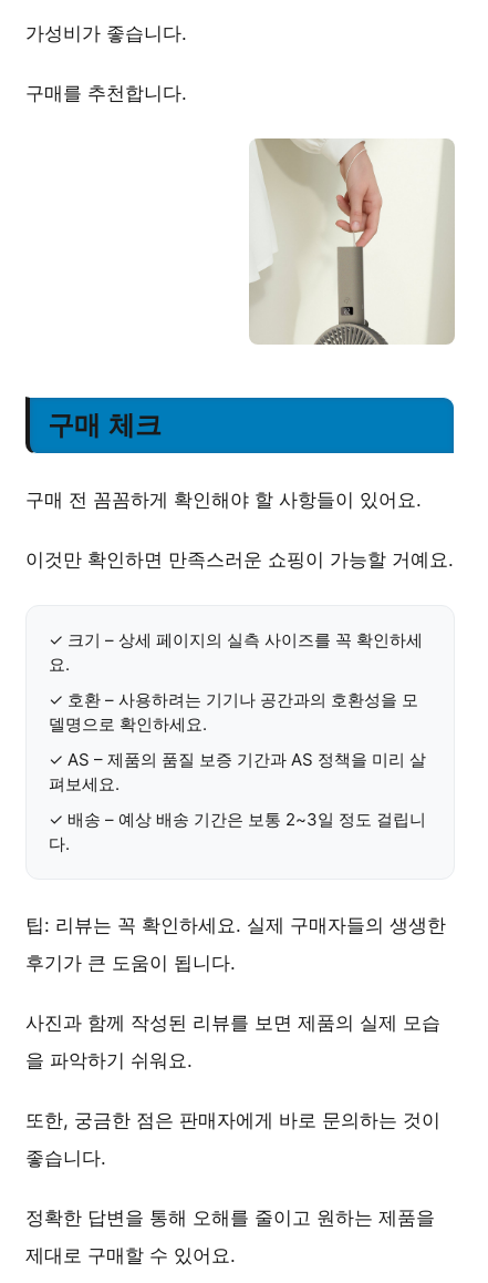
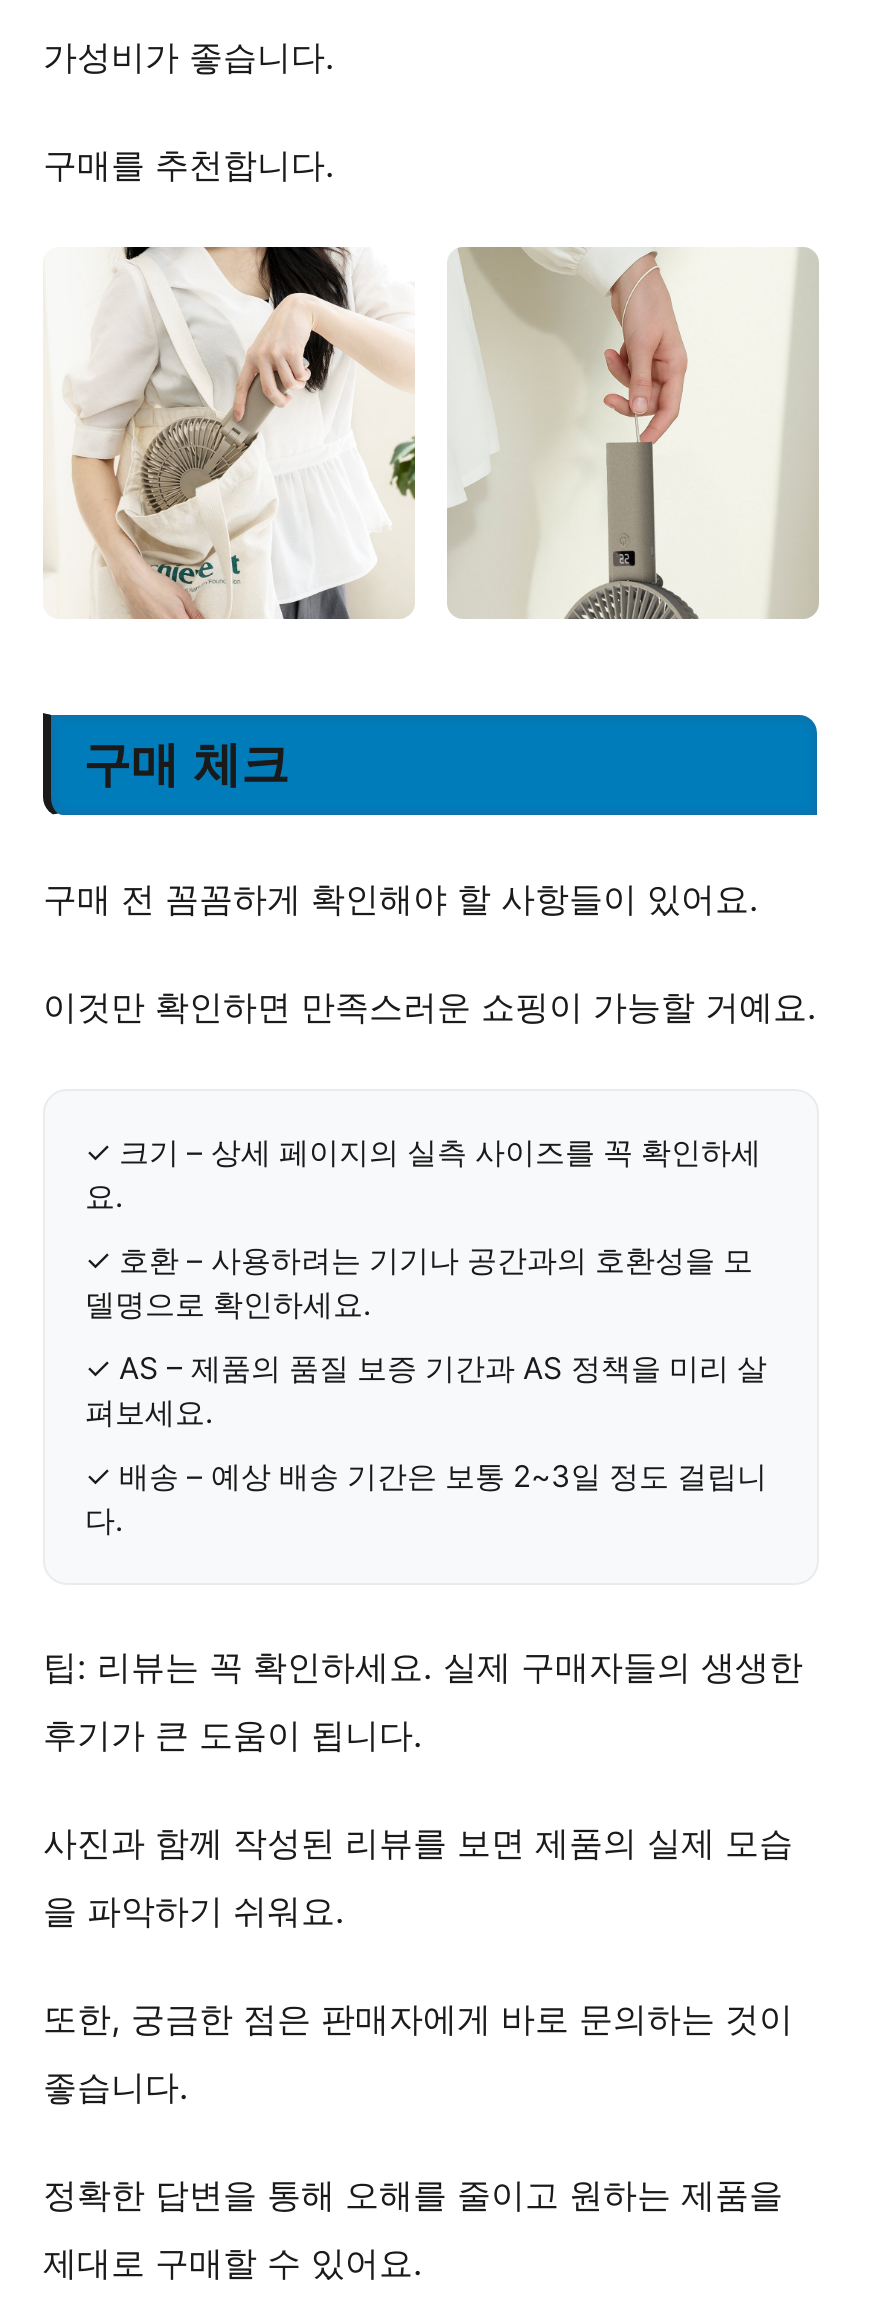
+ [image]
